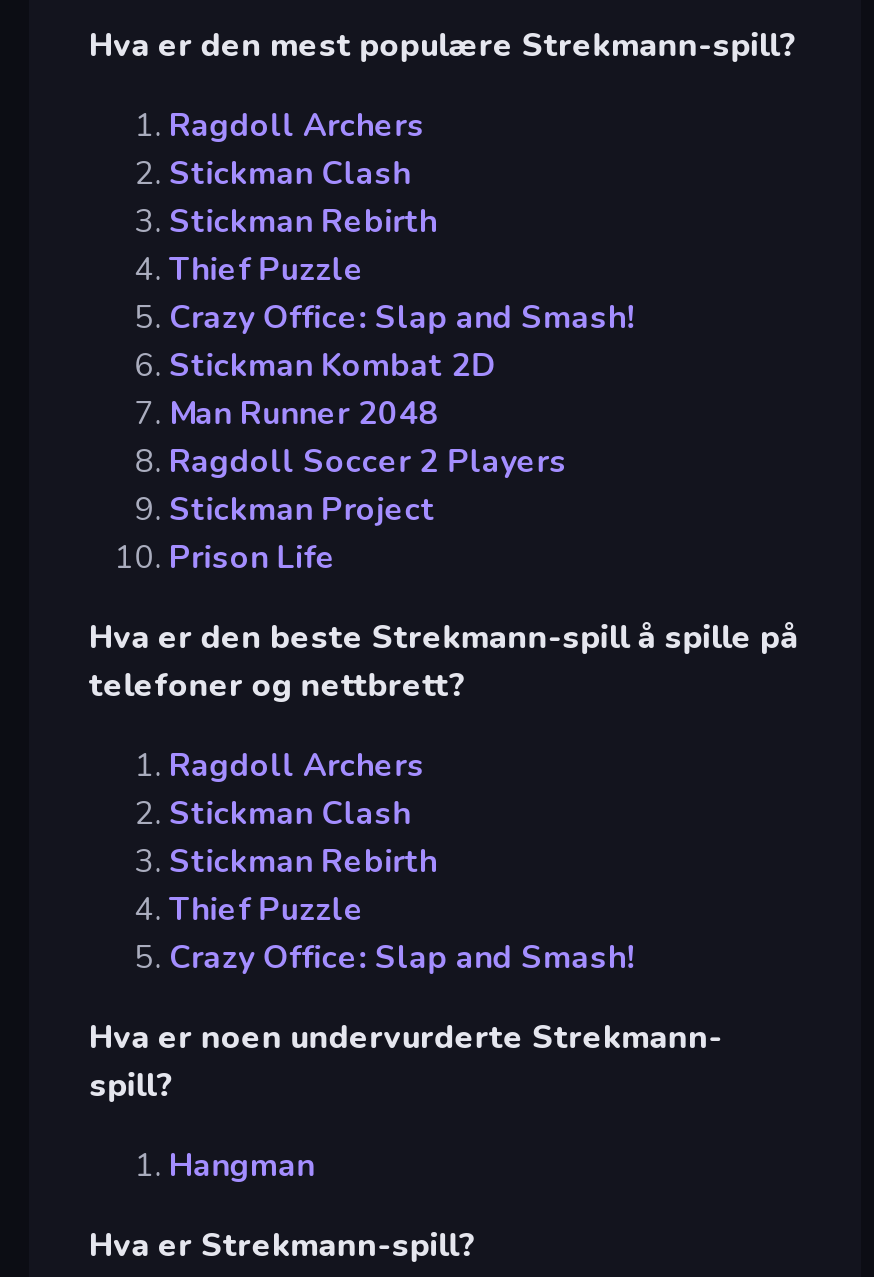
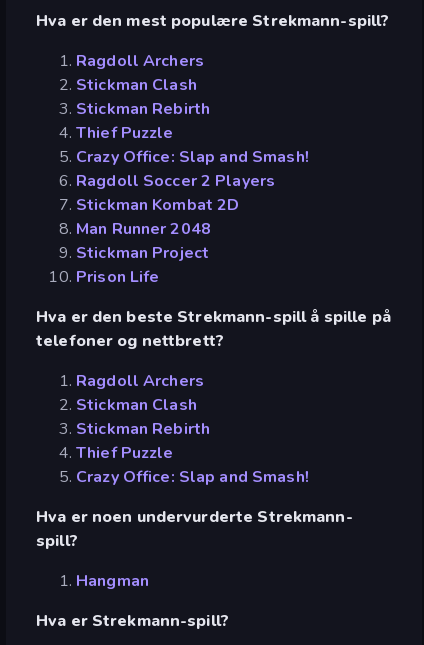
moved down: Stickman Kombat 2D | Man Runner 2048

moved up: Ragdoll Soccer 2 Players
